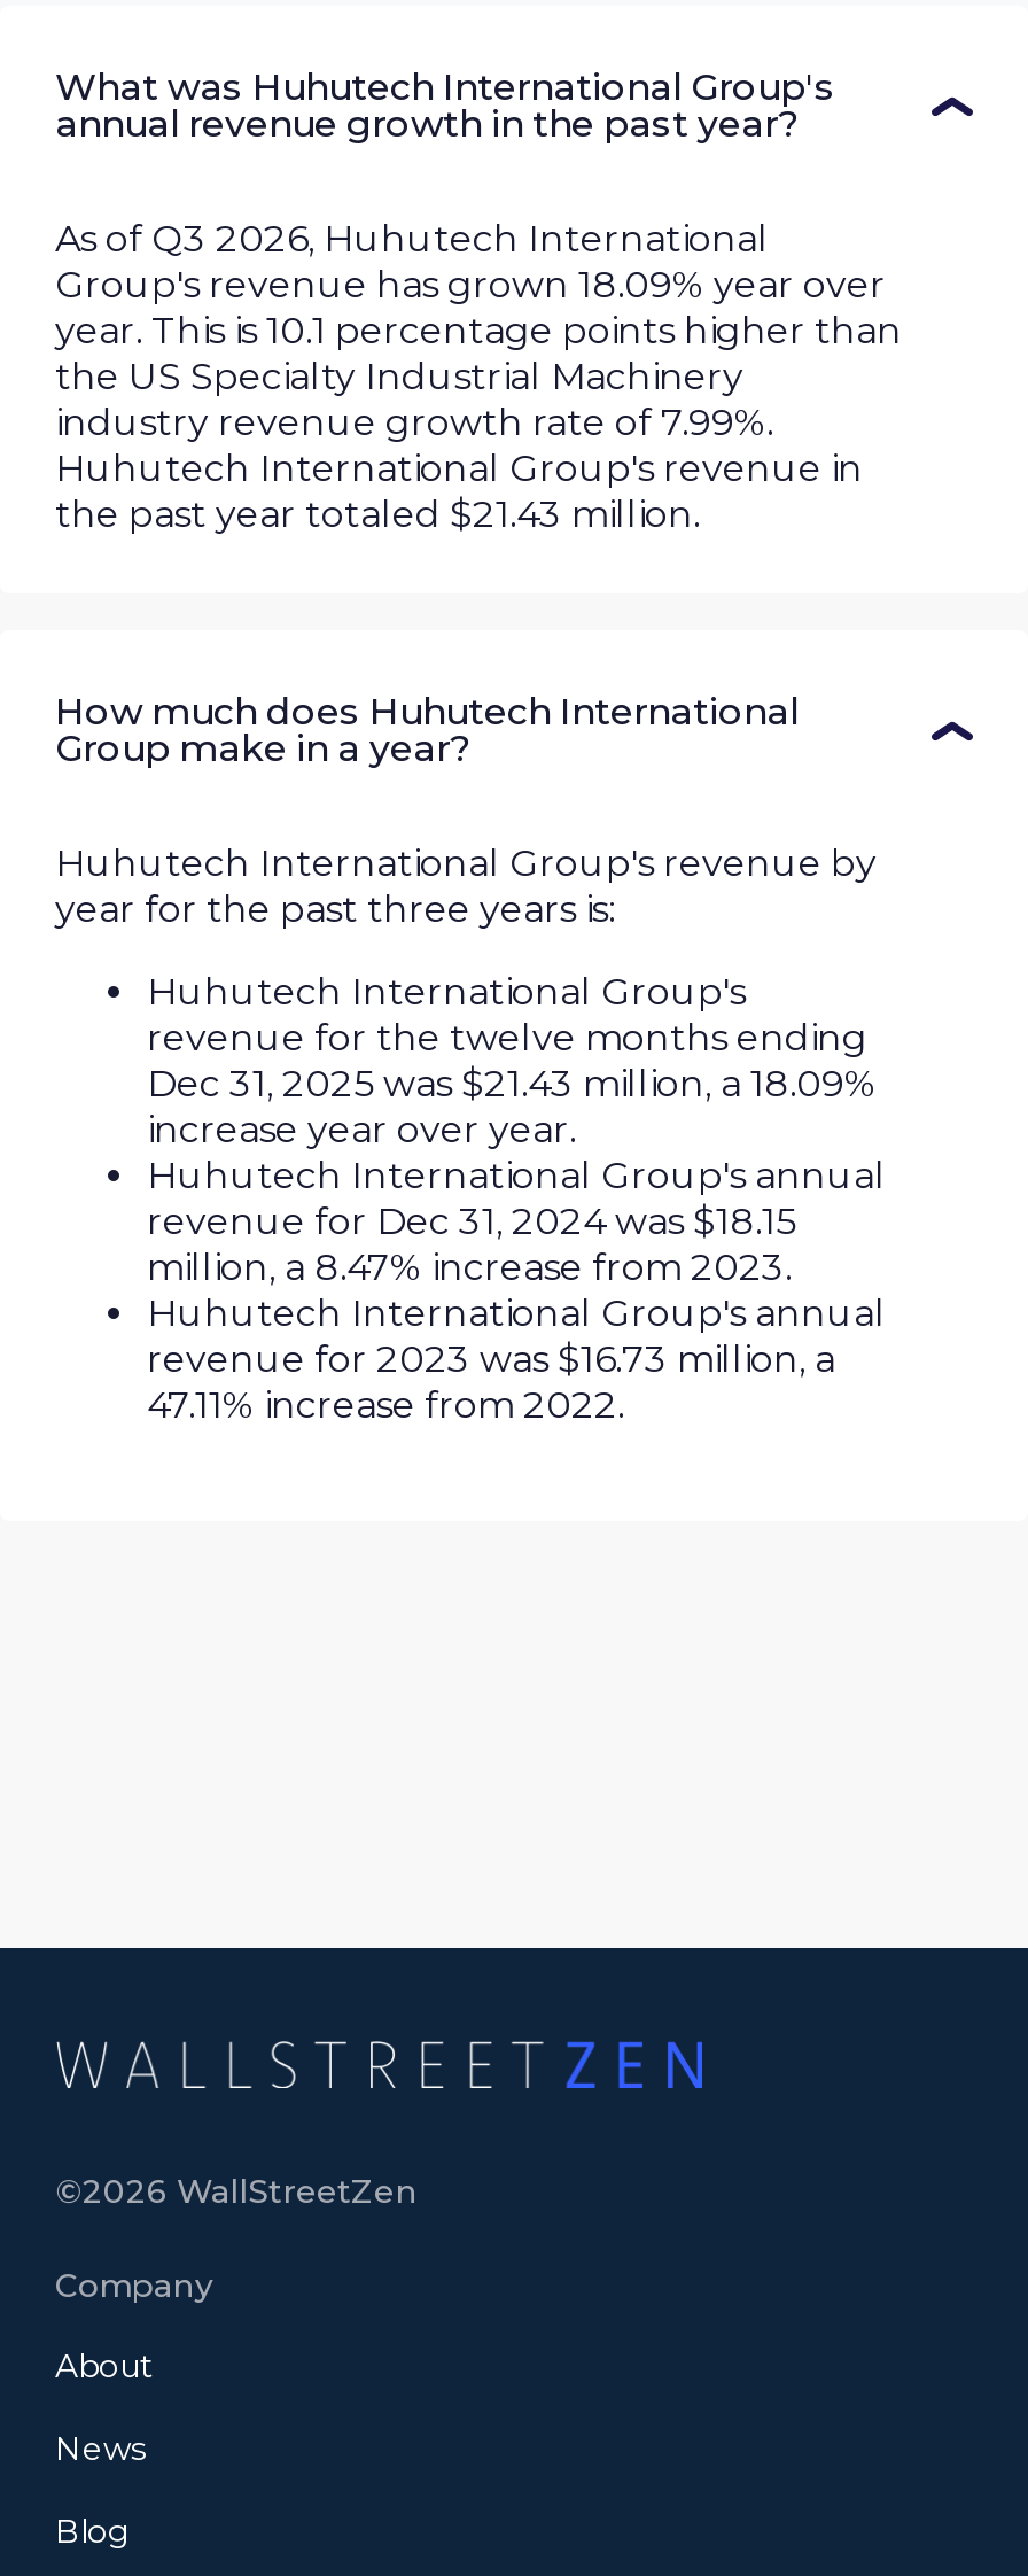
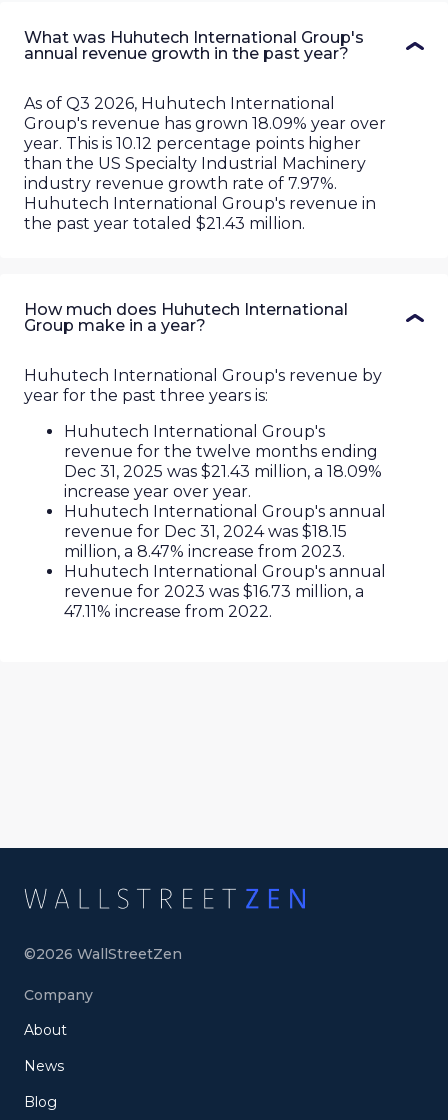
- year. This is 10.1 percentage points higher than
- the US Specialty Industrial Machinery
- industry revenue growth rate of 7.99%.
+ year. This is 10.12 percentage points higher
+ than the US Specialty Industrial Machinery
+ industry revenue growth rate of 7.97%.
